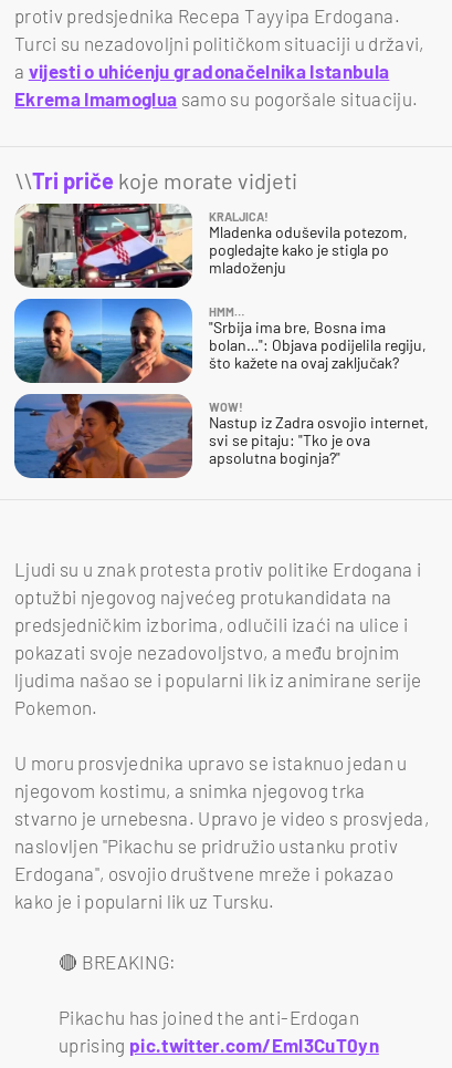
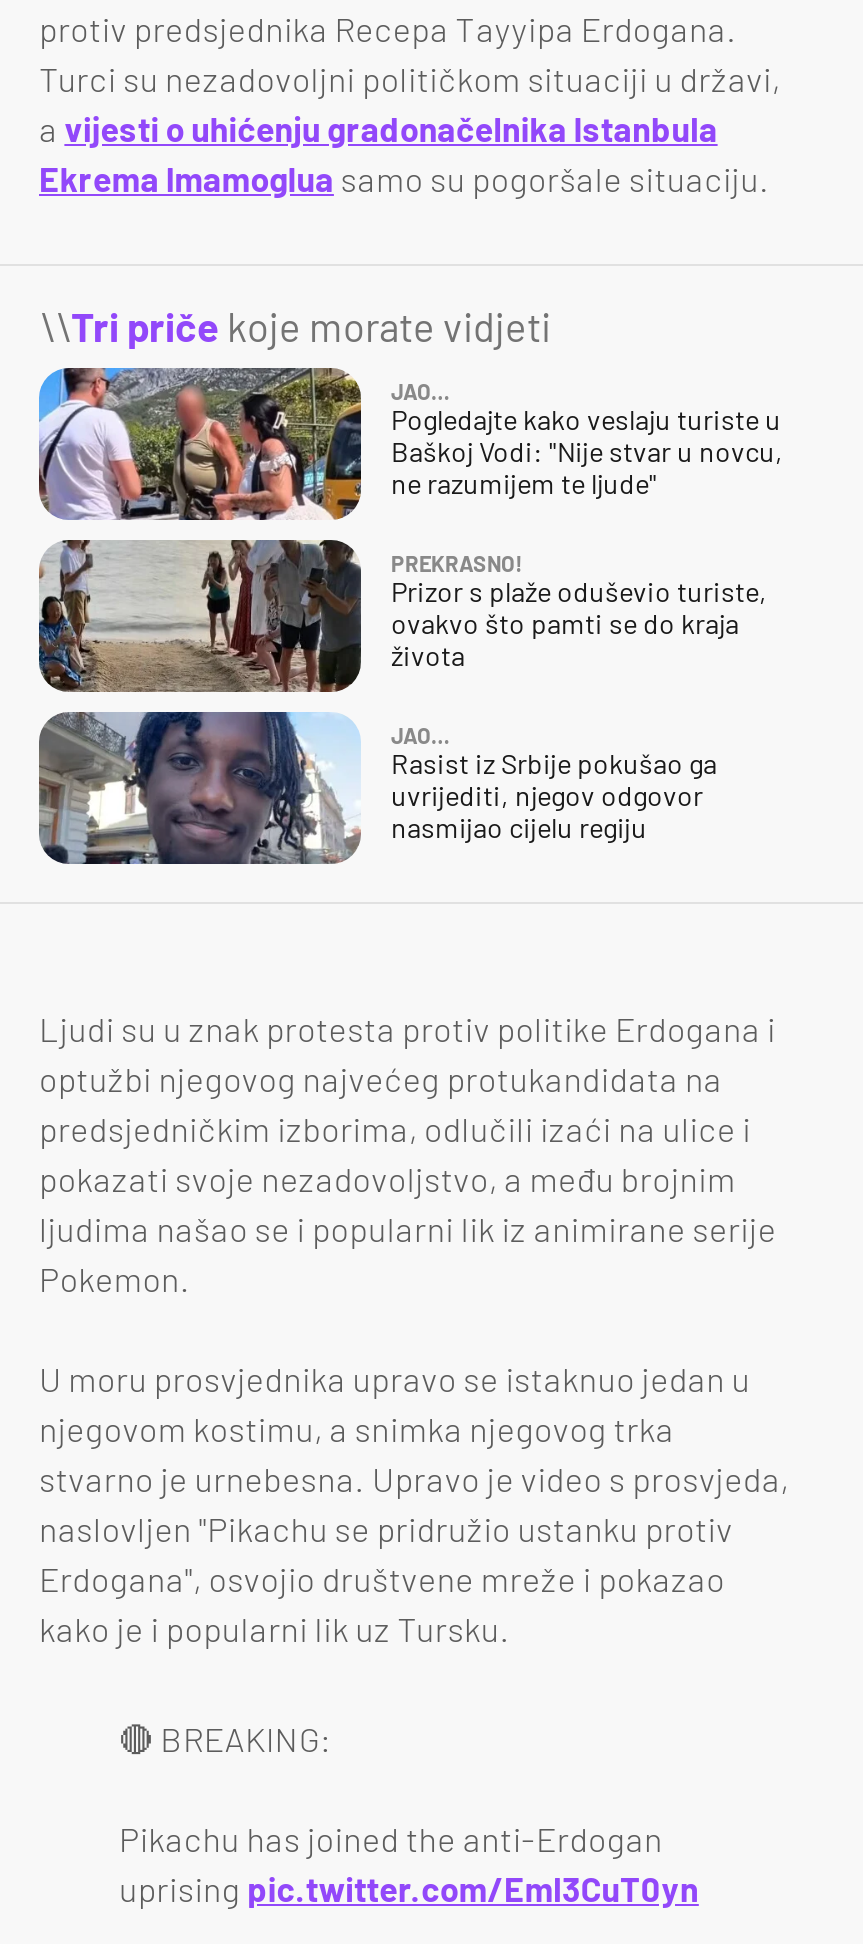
- [image]
- KRALJICA!
- Mladenka oduševila potezom,
- pogledajte kako je stigla po
- mladoženju
+ [image]
+ JAO…
+ Pogledajte kako veslaju turiste u
+ Baškoj Vodi: "Nije stvar u novcu,
+ ne razumijem te ljude"

- [image]
- HMM…
- "Srbija ima bre, Bosna ima
- bolan…": Objava podijelila regiju,
- što kažete na ovaj zaključak?
+ [image]
+ PREKRASNO!
+ Prizor s plaže oduševio turiste,
+ ovakvo što pamti se do kraja
+ života

- [image]
- WOW!
- Nastup iz Zadra osvojio internet,
- svi se pitaju: "Tko je ova
- apsolutna boginja?"
+ [image]
+ JAO…
+ Rasist iz Srbije pokušao ga
+ uvrijediti, njegov odgovor
+ nasmijao cijelu regiju
